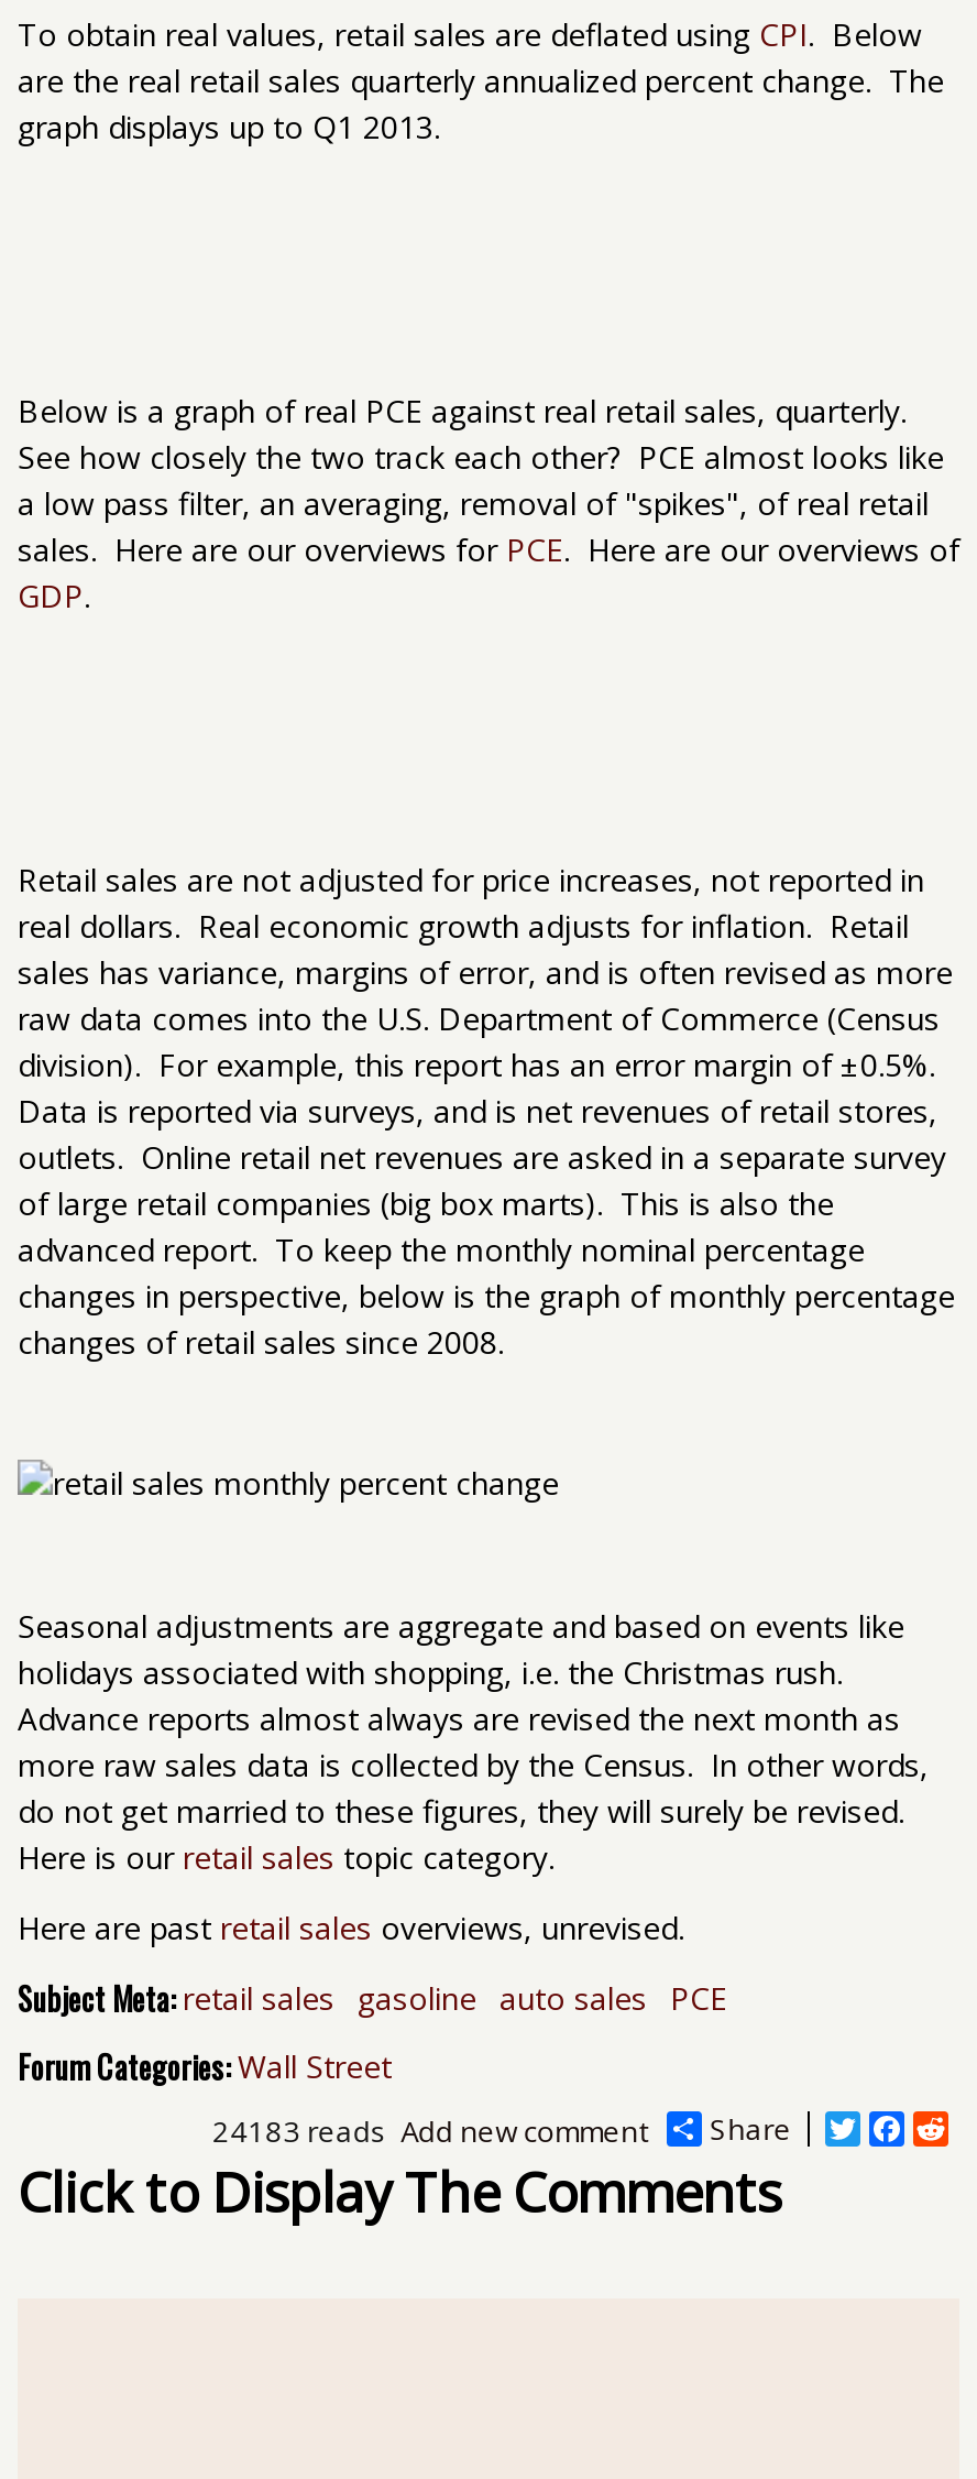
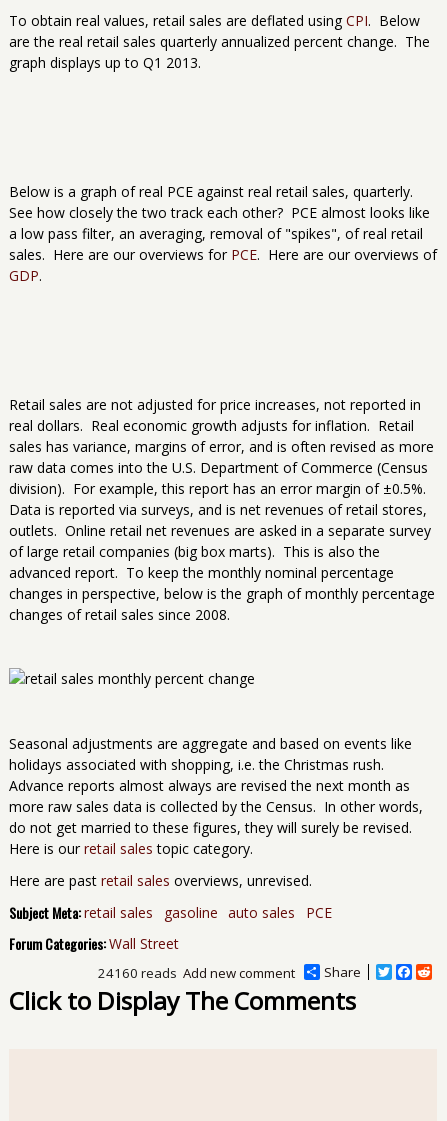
- 24183 reads
+ 24160 reads
